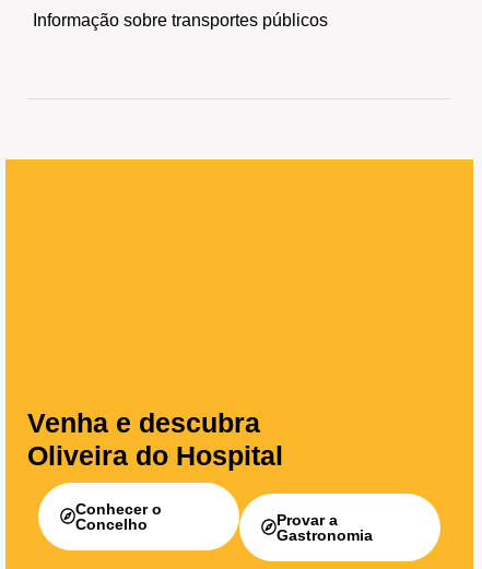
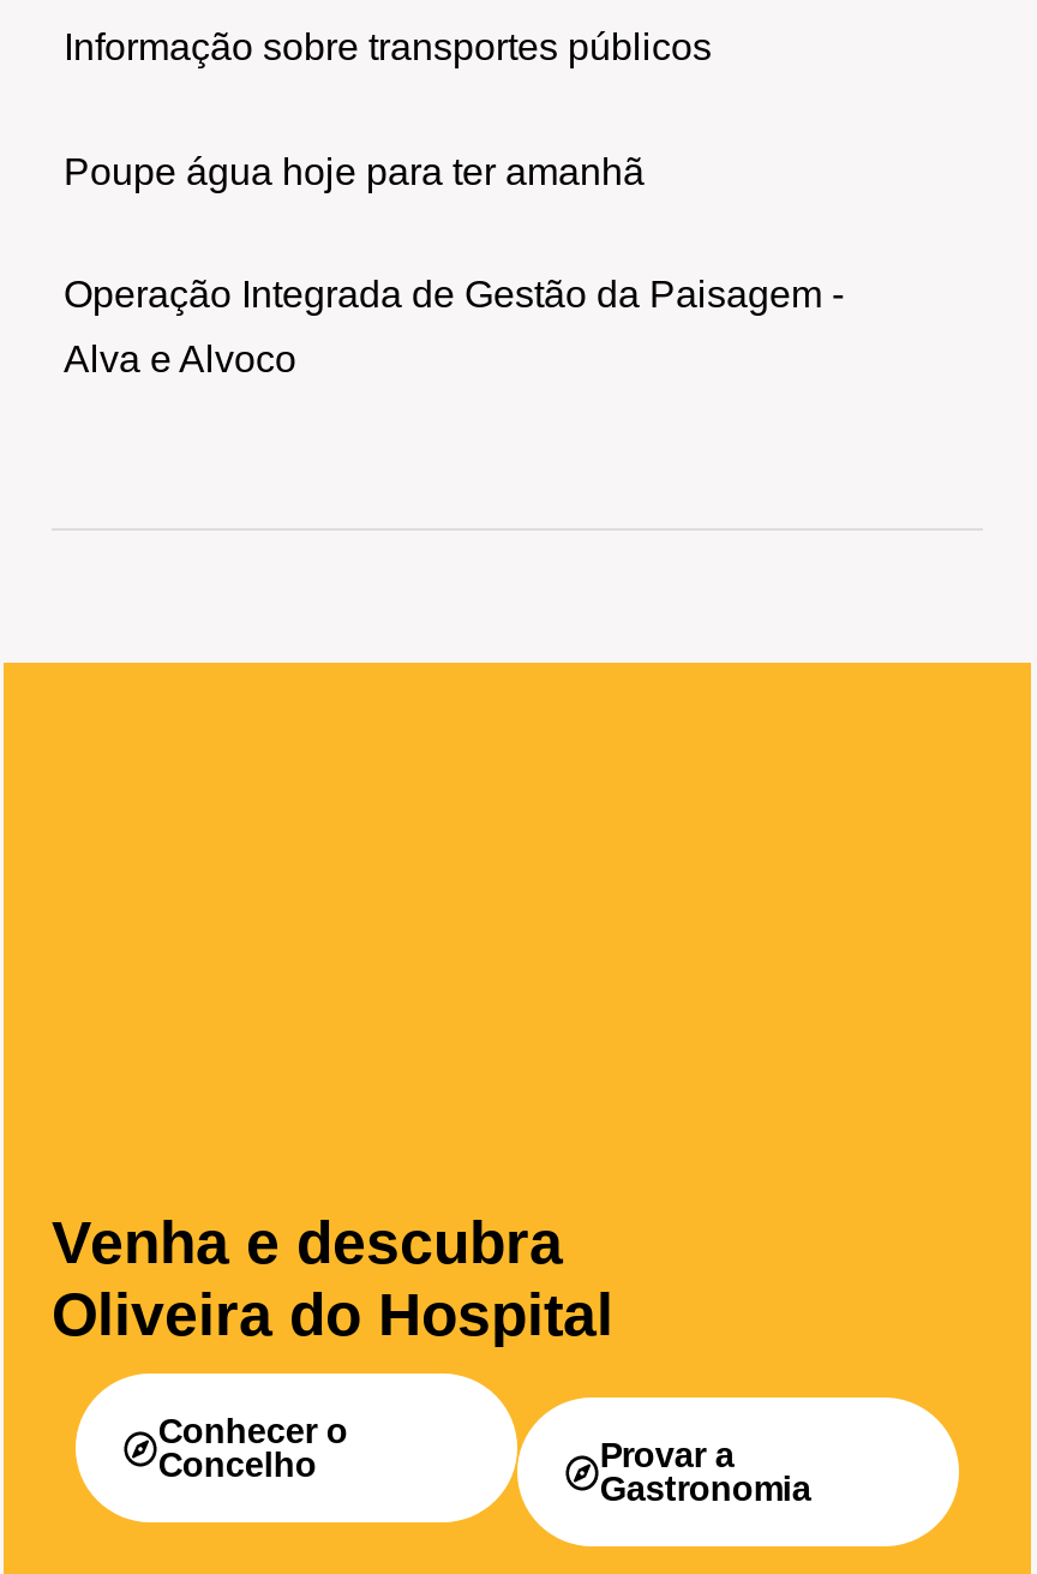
+ Poupe água hoje para ter amanhã
+ Operação Integrada de Gestão da Paisagem -
+ Alva e Alvoco
